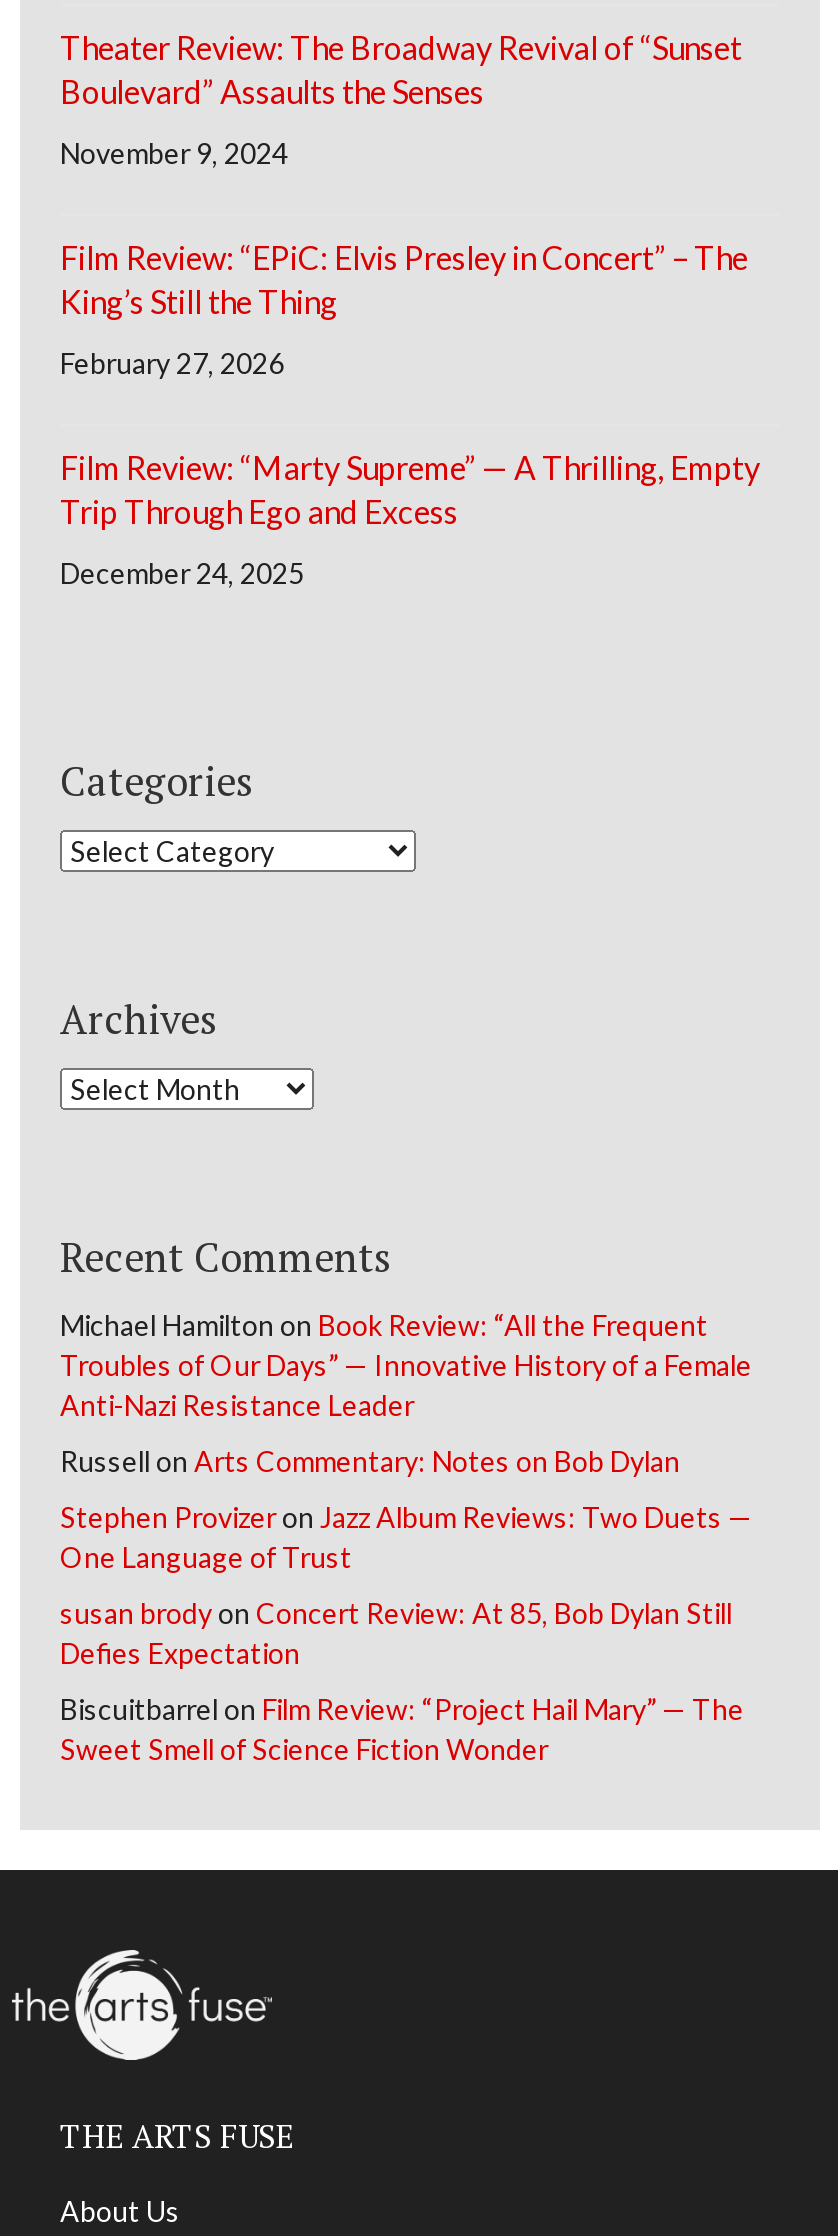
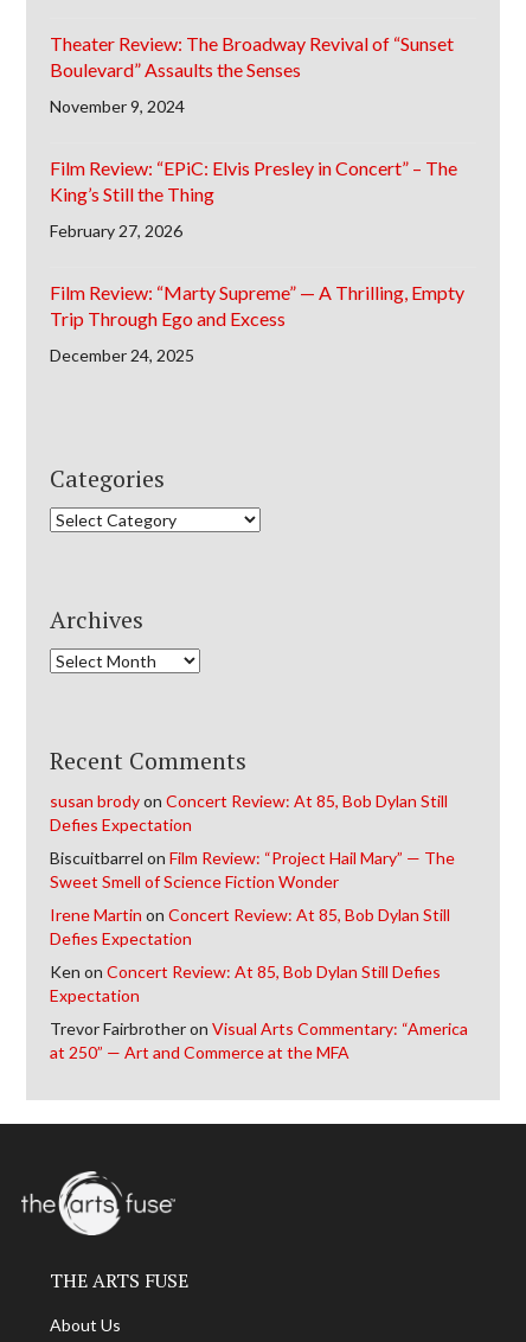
- Michael Hamilton on Book Review: “All the Frequent
- Troubles of Our Days” — Innovative History of a Female
- Anti-Nazi Resistance Leader
- Russell on Arts Commentary: Notes on Bob Dylan
- Stephen Provizer on Jazz Album Reviews: Two Duets —
- One Language of Trust

moved up: susan brody on Concert Review: At 85, Bob Dylan Still | Defies Expectation | Biscuitbarrel on Film Review: “Project Hail Mary” — The | Sweet Smell of Science Fiction Wonder

+ Irene Martin on Concert Review: At 85, Bob Dylan Still
+ Defies Expectation
+ Ken on Concert Review: At 85, Bob Dylan Still Defies
+ Expectation
+ Trevor Fairbrother on Visual Arts Commentary: “America
+ at 250” — Art and Commerce at the MFA
